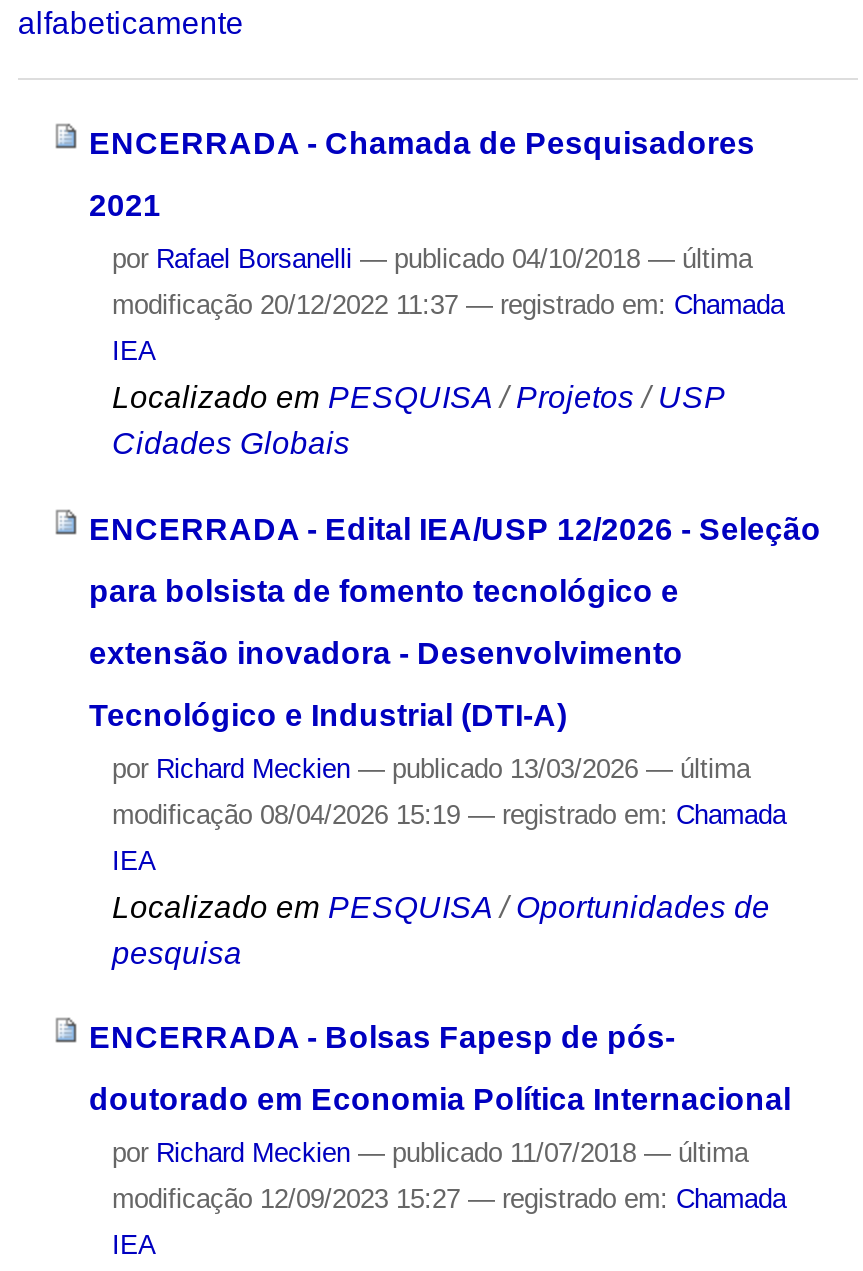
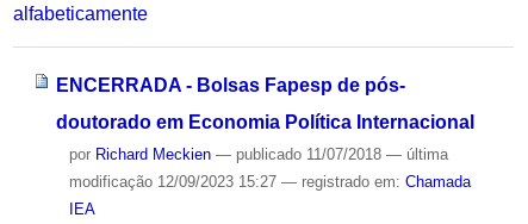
- ENCERRADA - Chamada de Pesquisadores
- 2021
- por Rafael Borsanelli — publicado 04/10/2018 — última
- modificação 20/12/2022 11:37 — registrado em: Chamada
- IEA
- Localizado em PESQUISA / Projetos / USP
- Cidades Globais
- ENCERRADA - Edital IEA/USP 12/2026 - Seleção
- para bolsista de fomento tecnológico e
- extensão inovadora - Desenvolvimento
- Tecnológico e Industrial (DTI-A)
- por Richard Meckien — publicado 13/03/2026 — última
- modificação 08/04/2026 15:19 — registrado em: Chamada
- IEA
- Localizado em PESQUISA / Oportunidades de
- pesquisa
